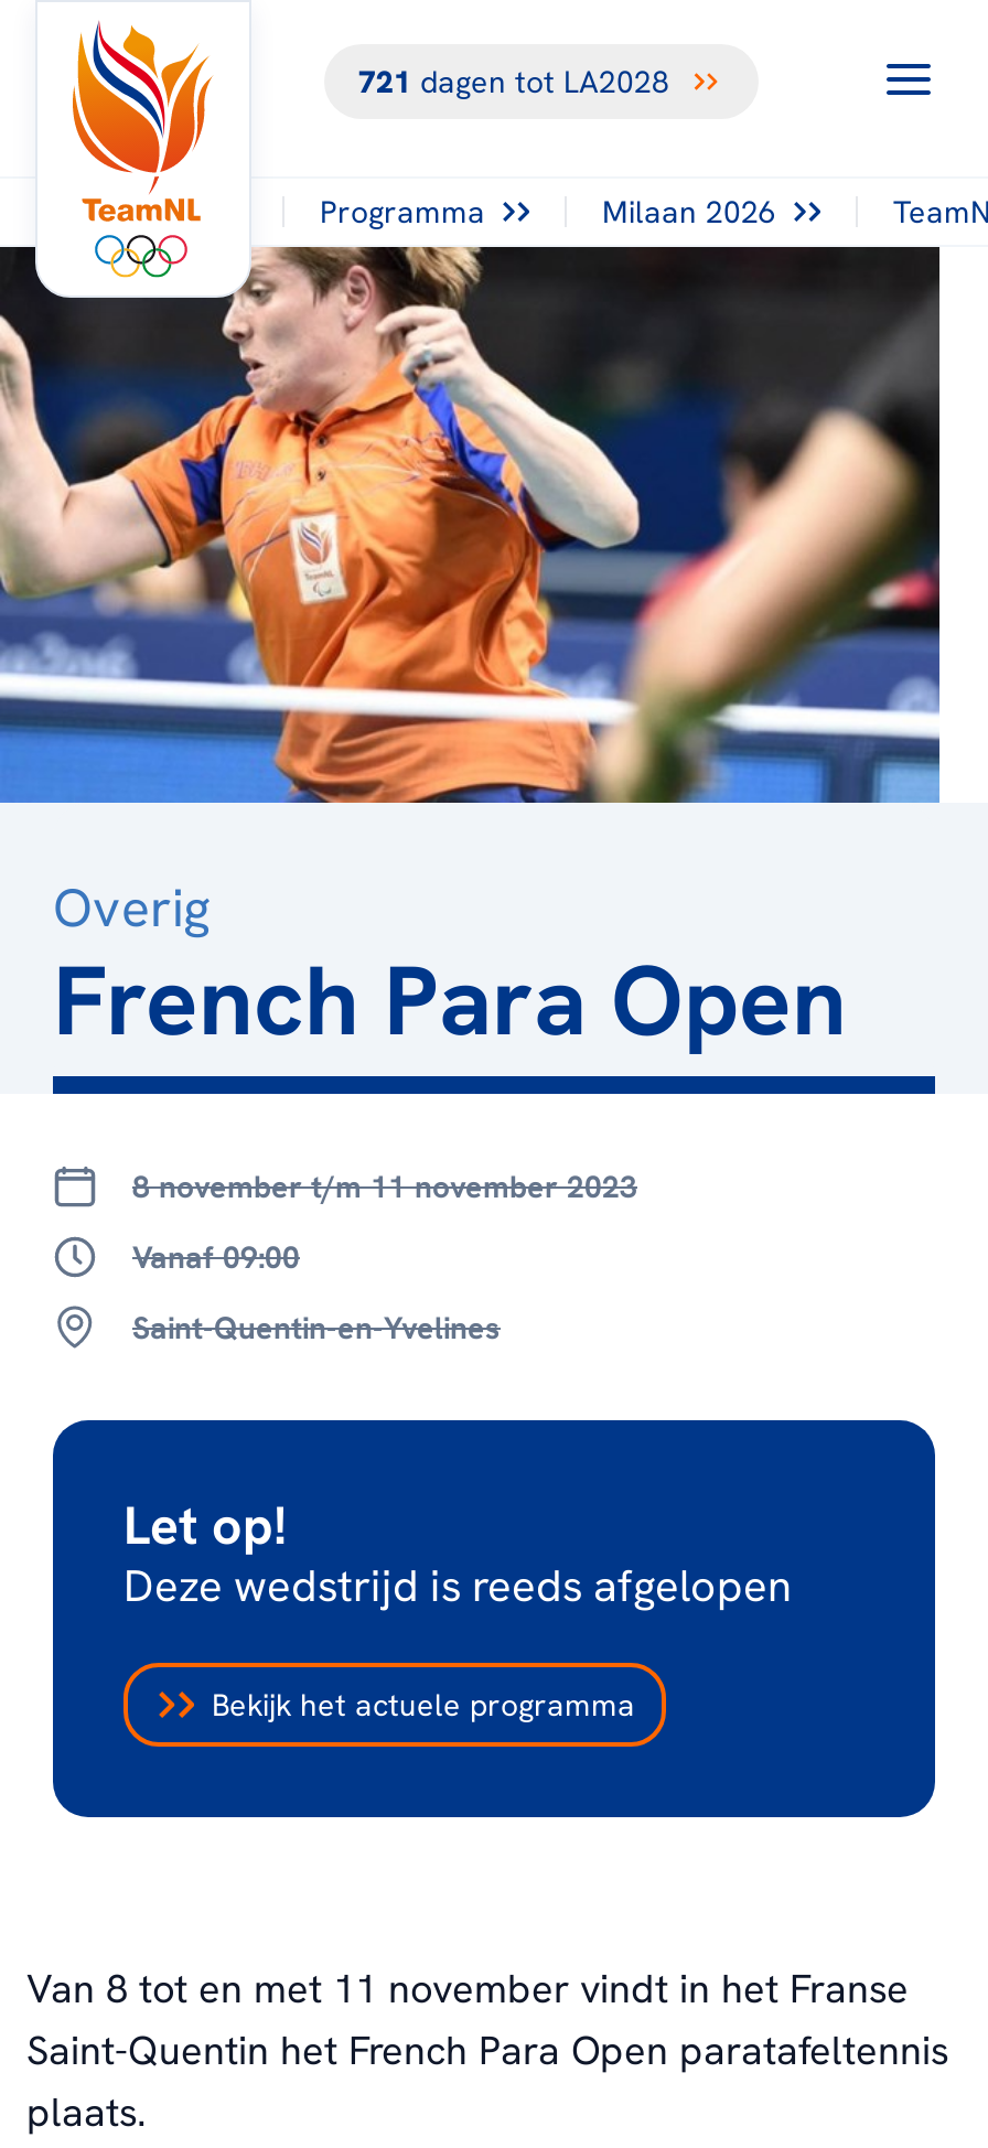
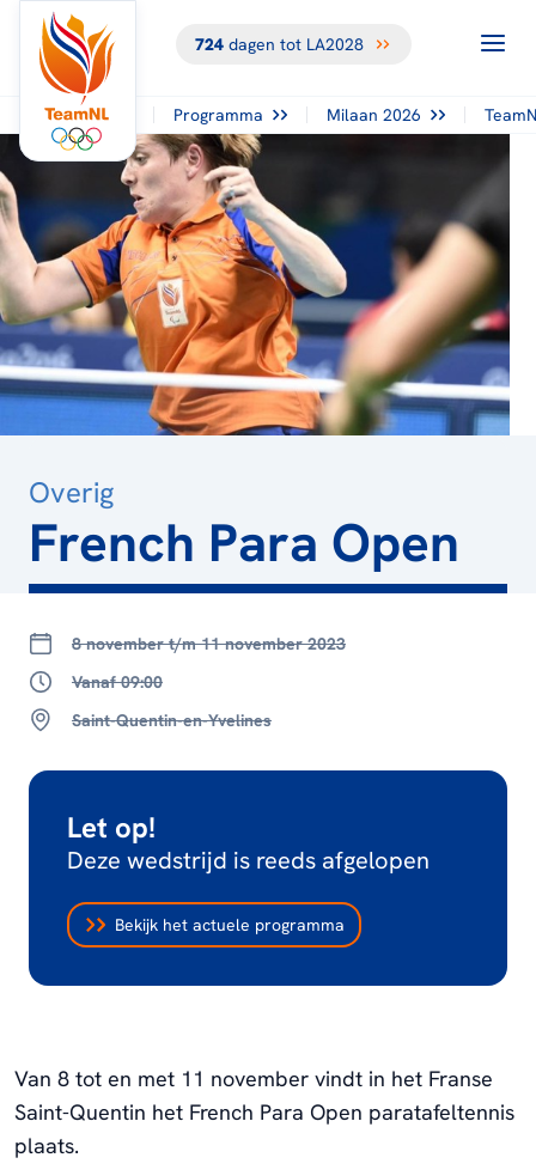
- 721 dagen tot LA2028
+ 724 dagen tot LA2028
